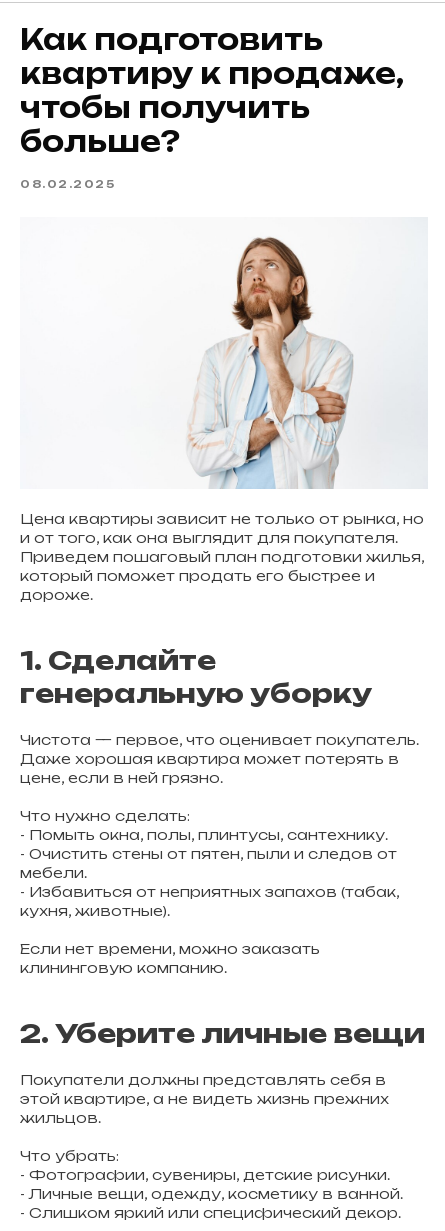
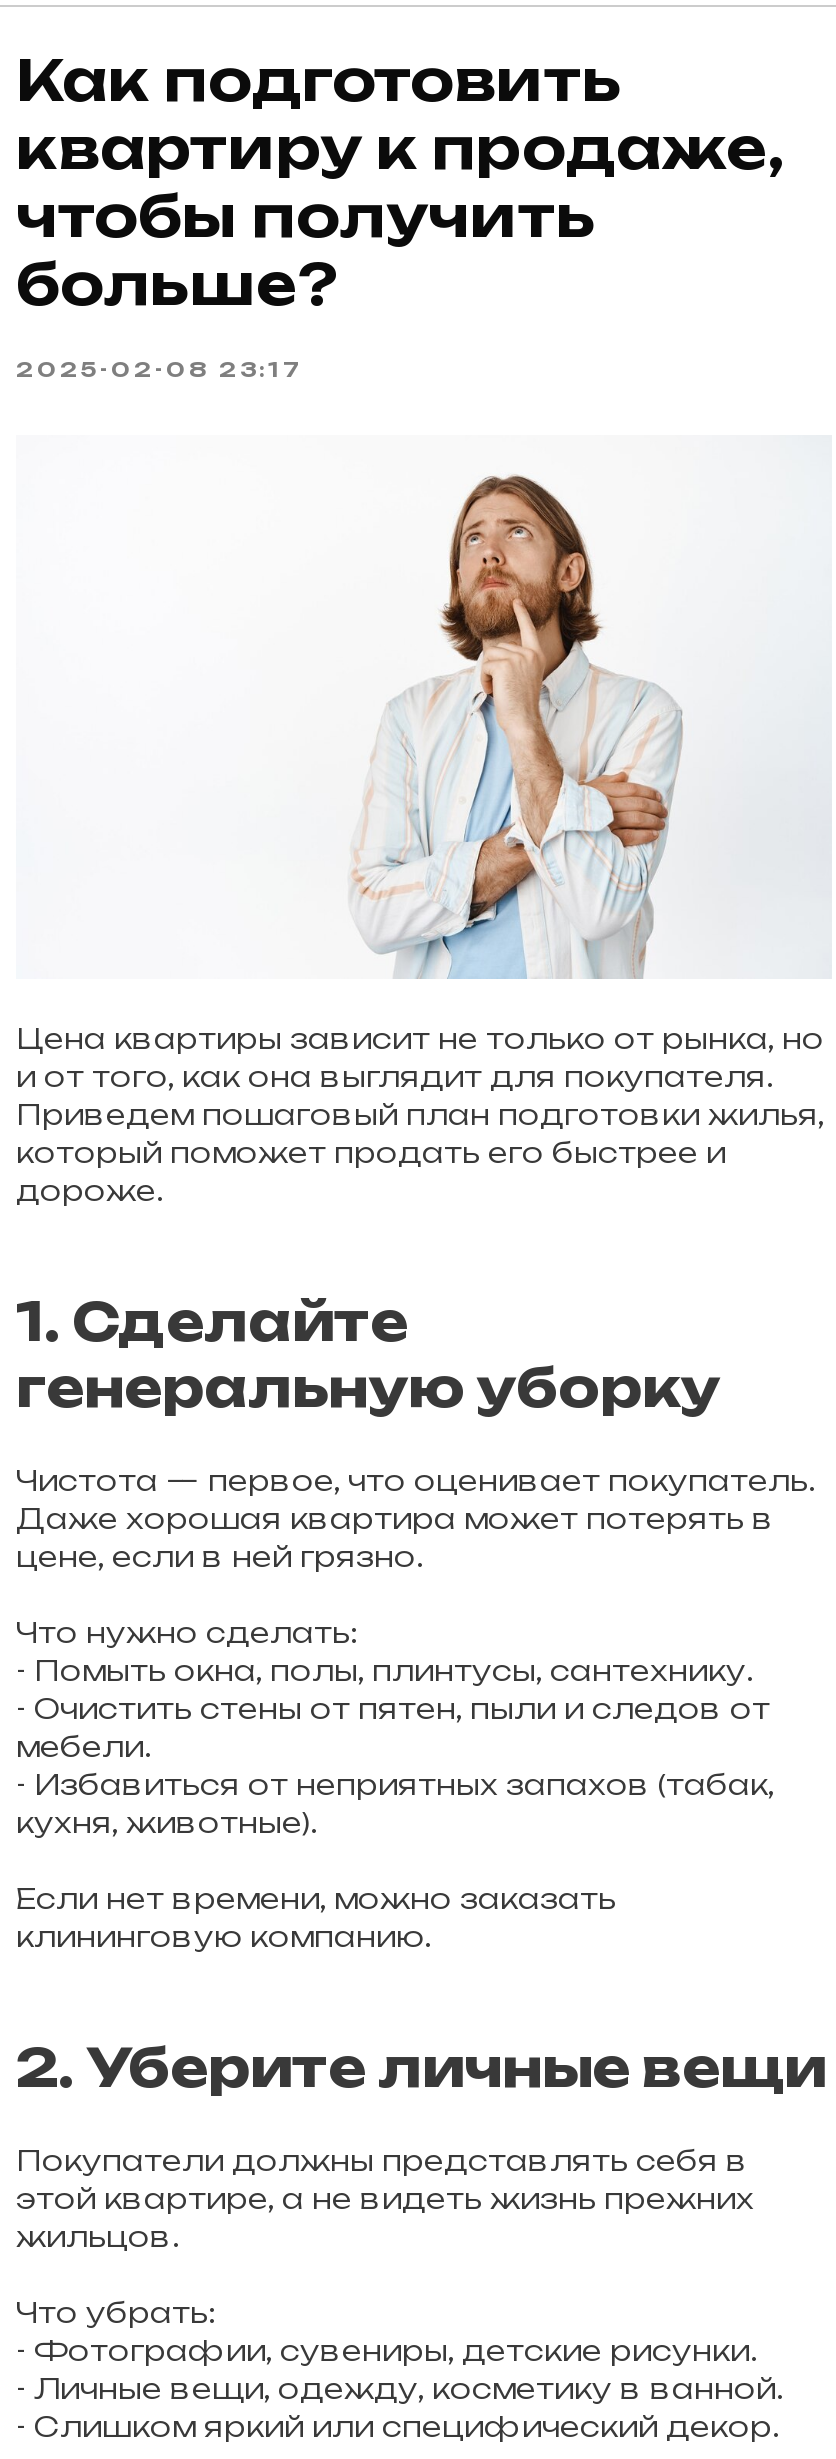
- 08.02.2025
+ 2025-02-08 23:17
